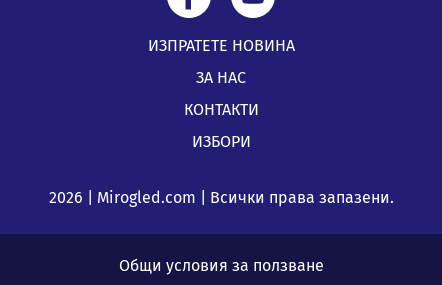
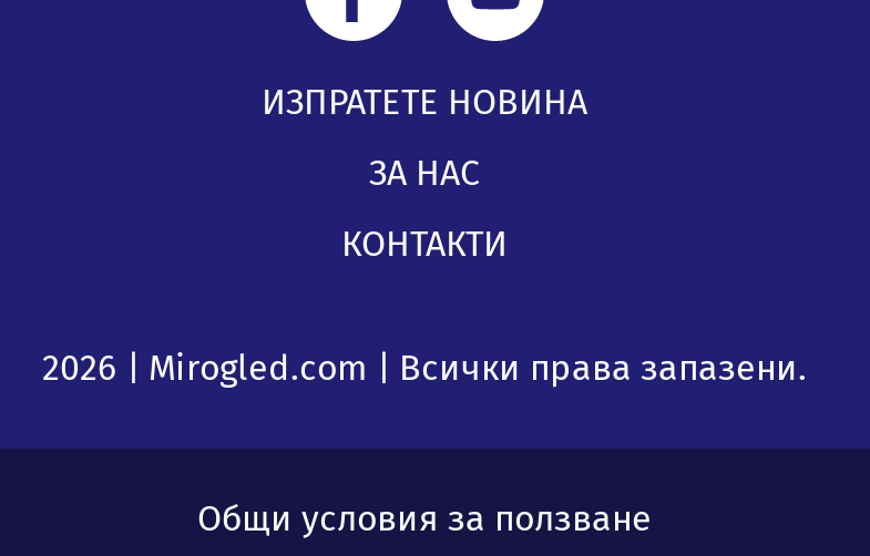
- ИЗБОРИ
